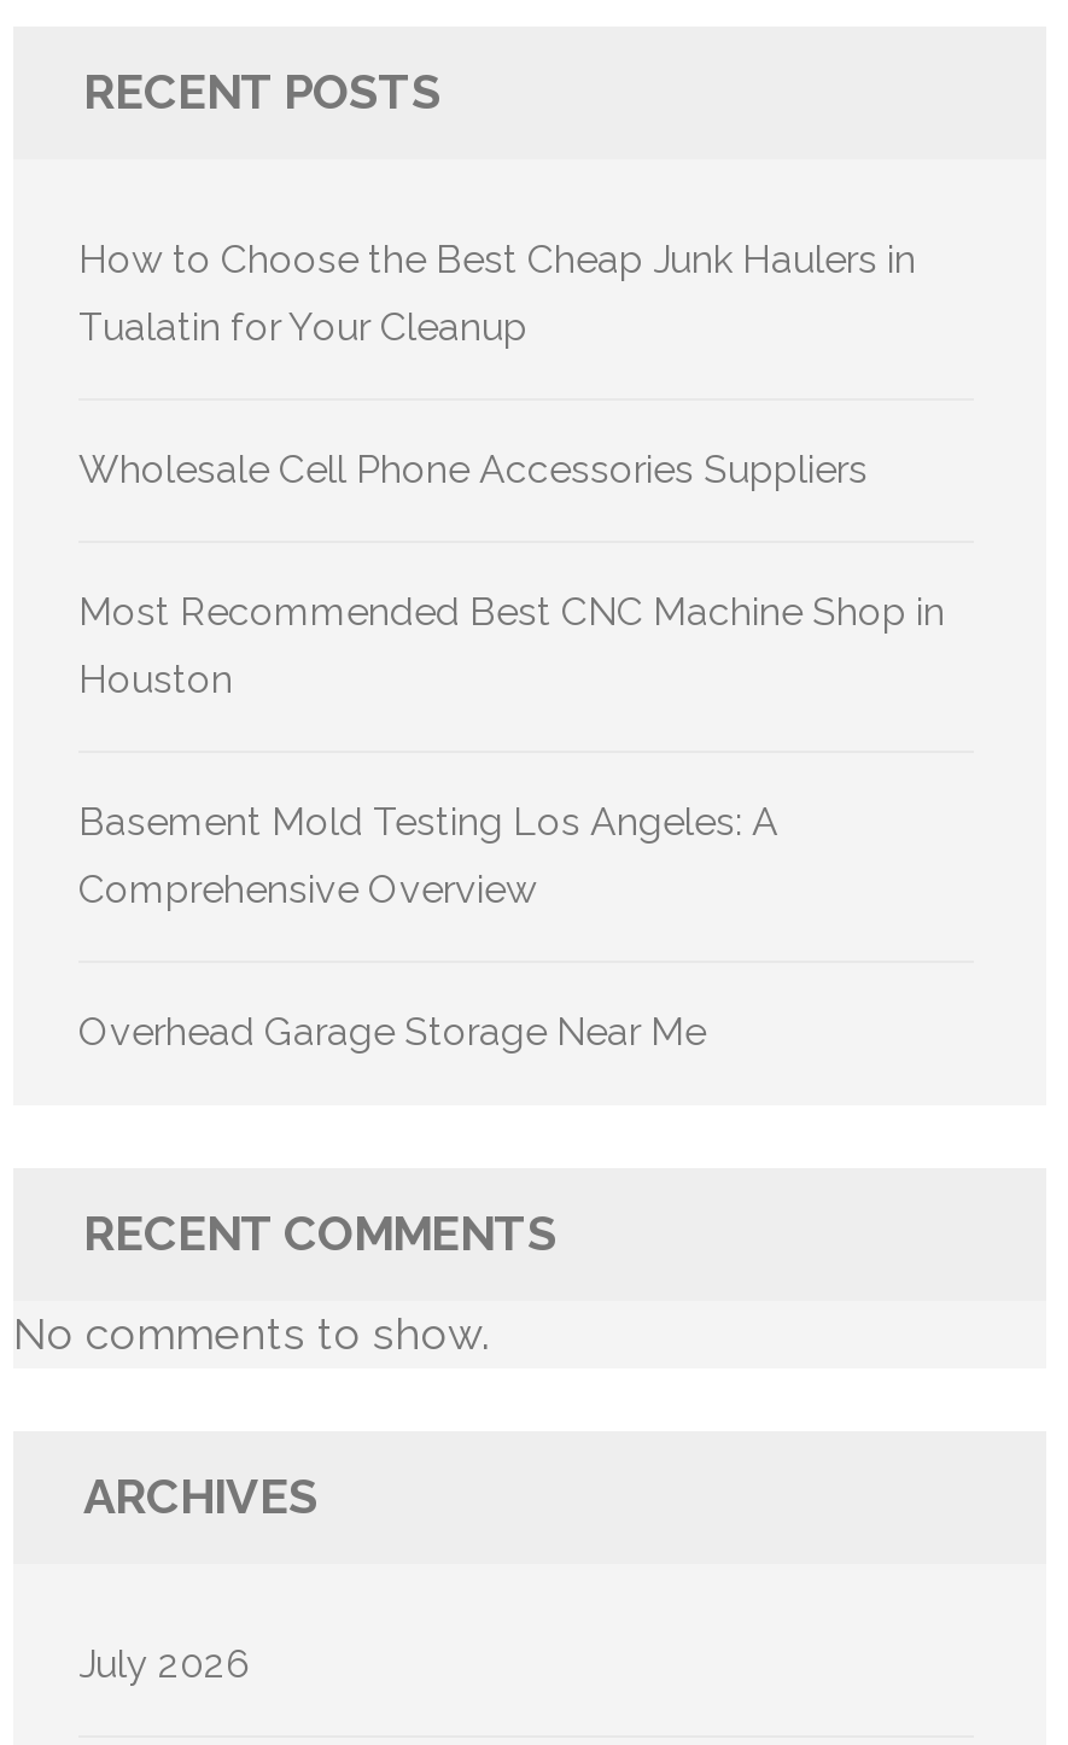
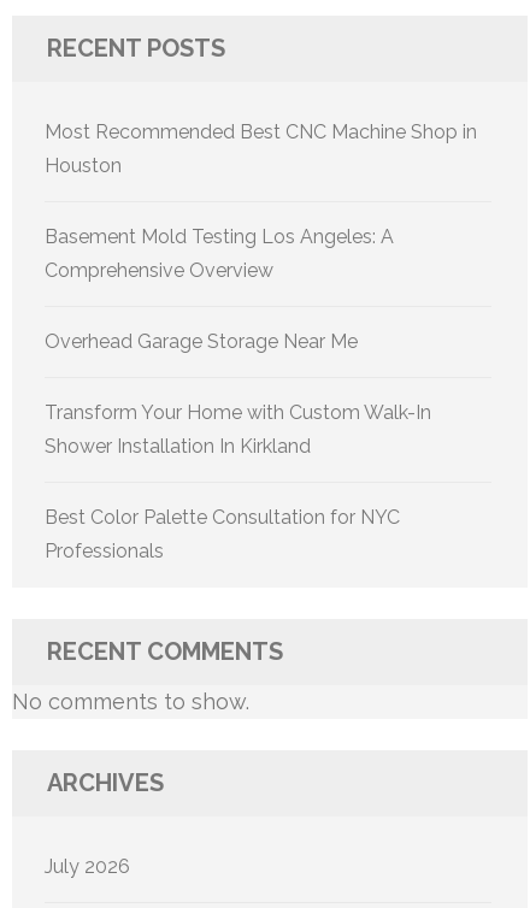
- How to Choose the Best Cheap Junk Haulers in
- Tualatin for Your Cleanup
- Wholesale Cell Phone Accessories Suppliers

moved up: Most Recommended Best CNC Machine Shop in | Houston | Basement Mold Testing Los Angeles: A | Comprehensive Overview | Overhead Garage Storage Near Me

+ Transform Your Home with Custom Walk-In
+ Shower Installation In Kirkland
+ Best Color Palette Consultation for NYC
+ Professionals
